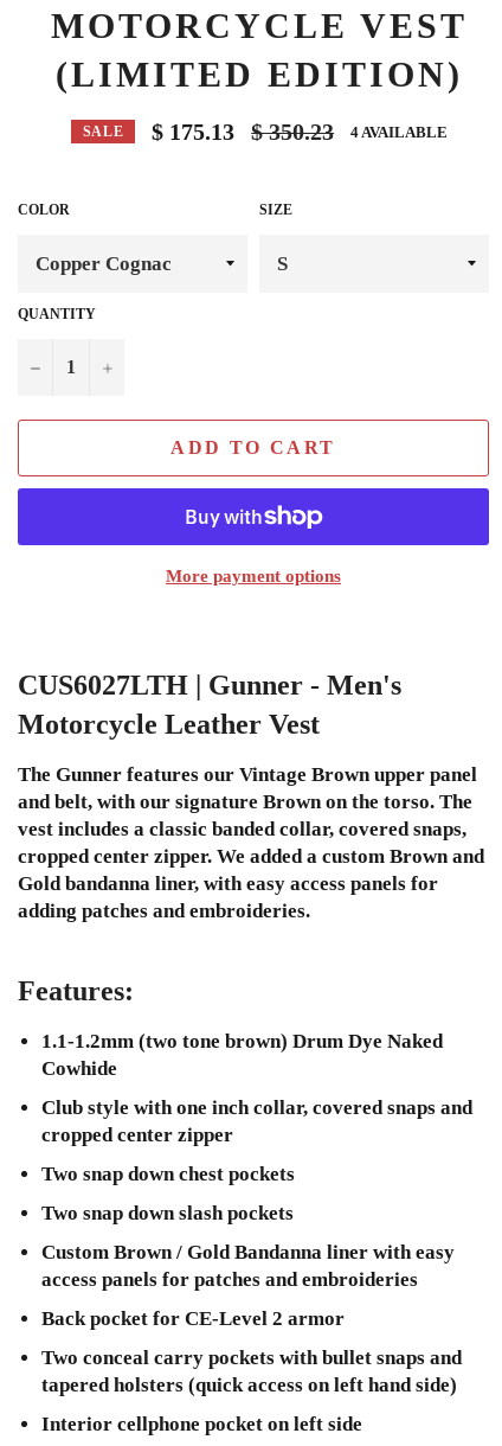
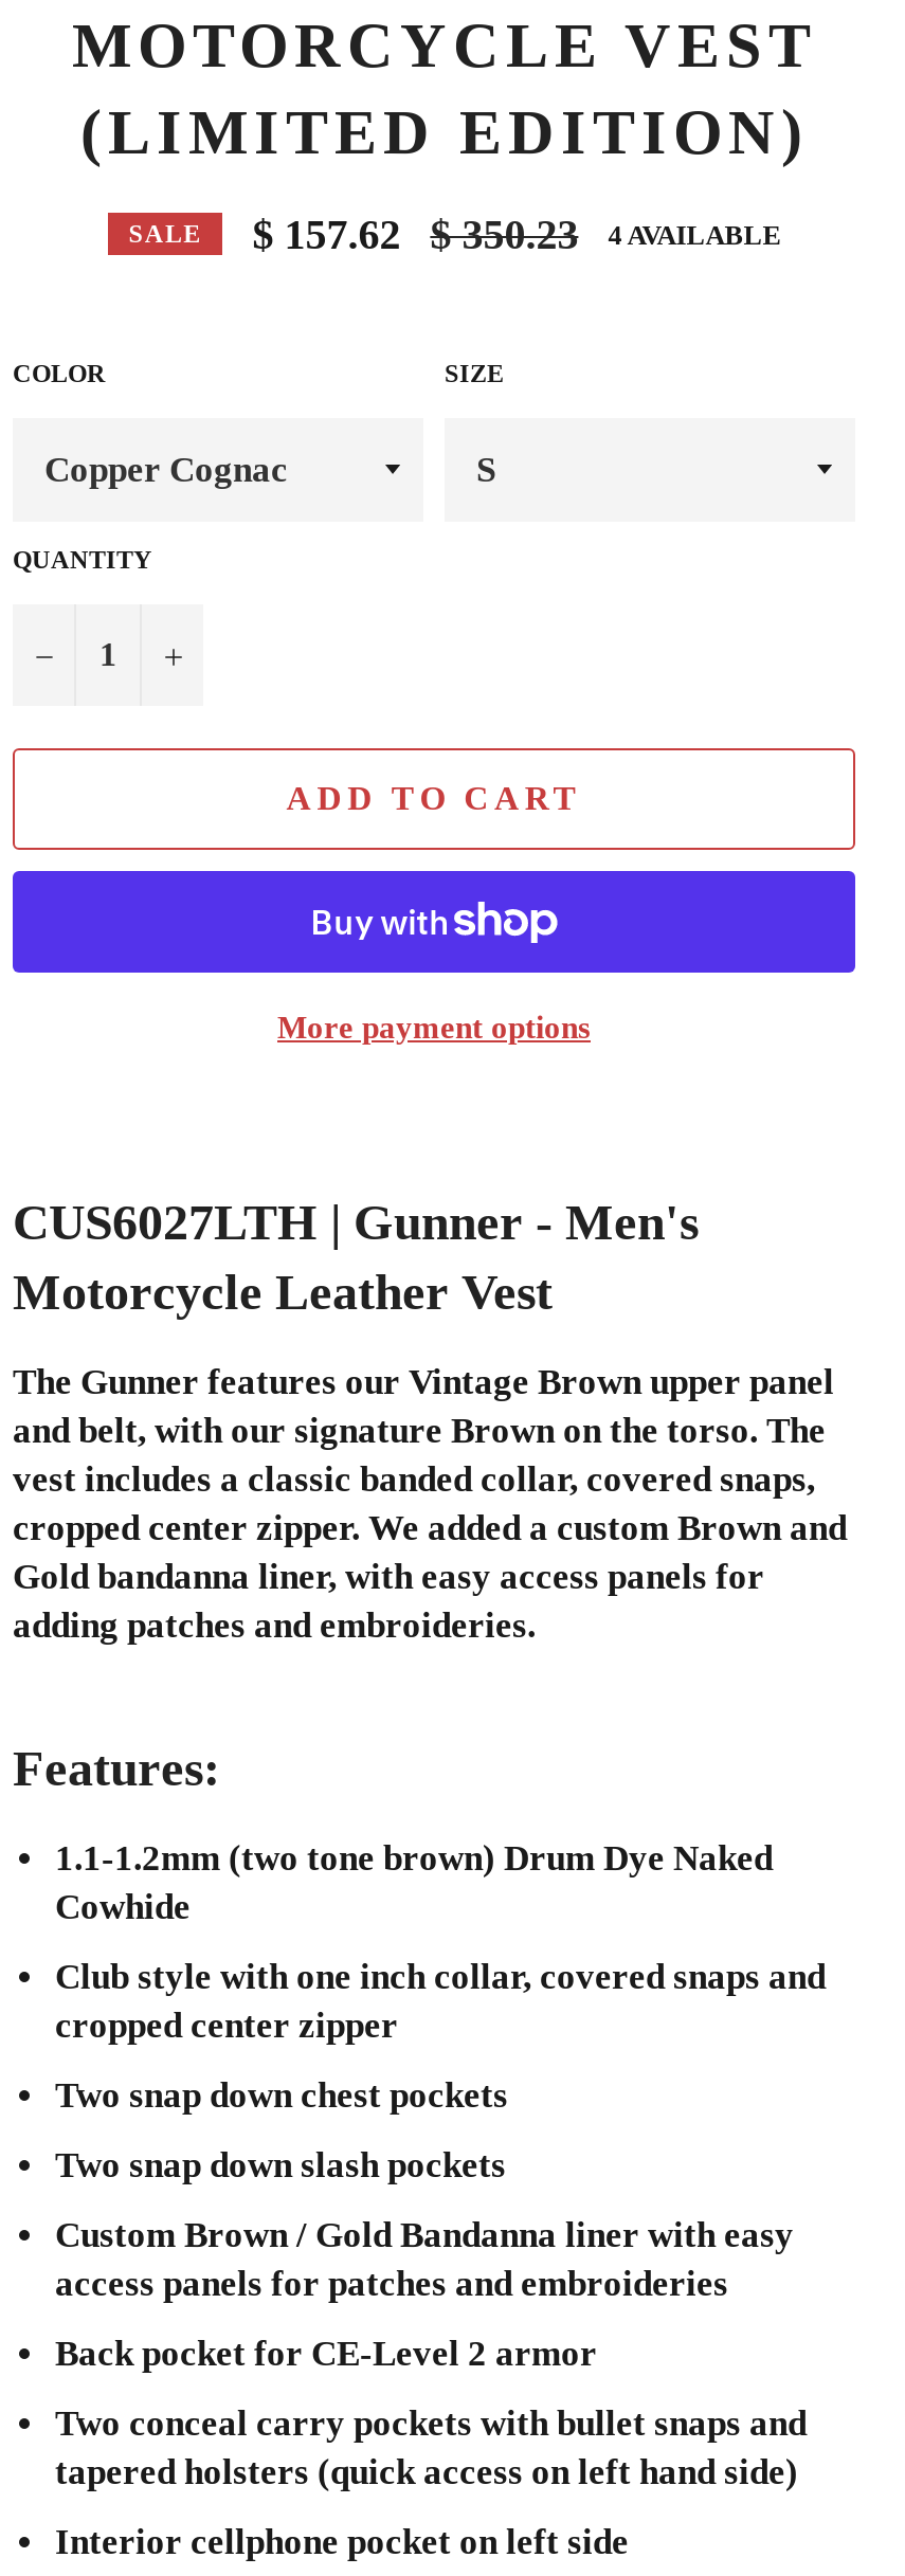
- $ 175.13
+ $ 157.62
